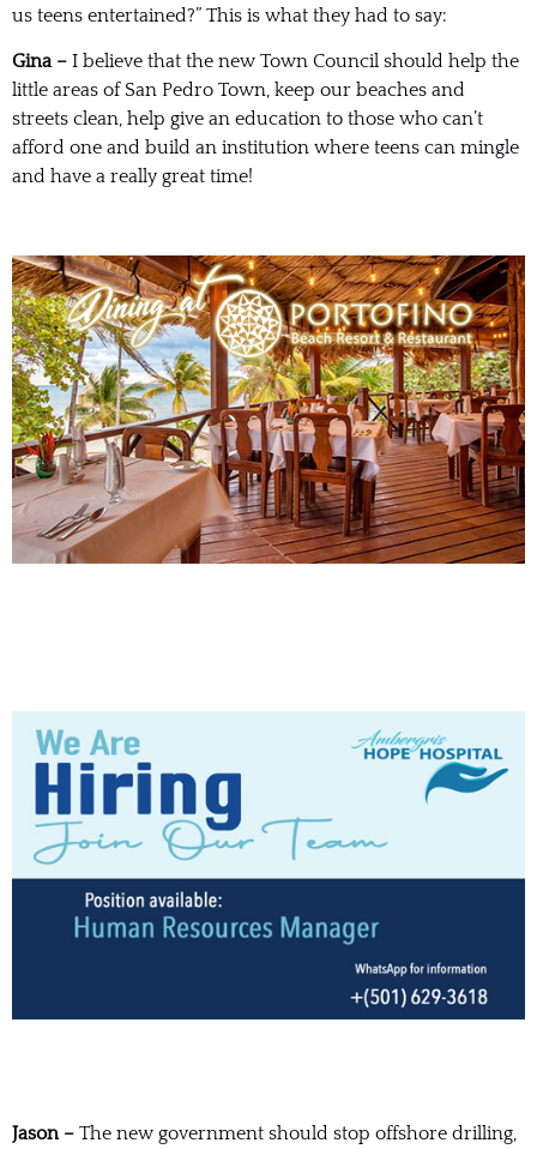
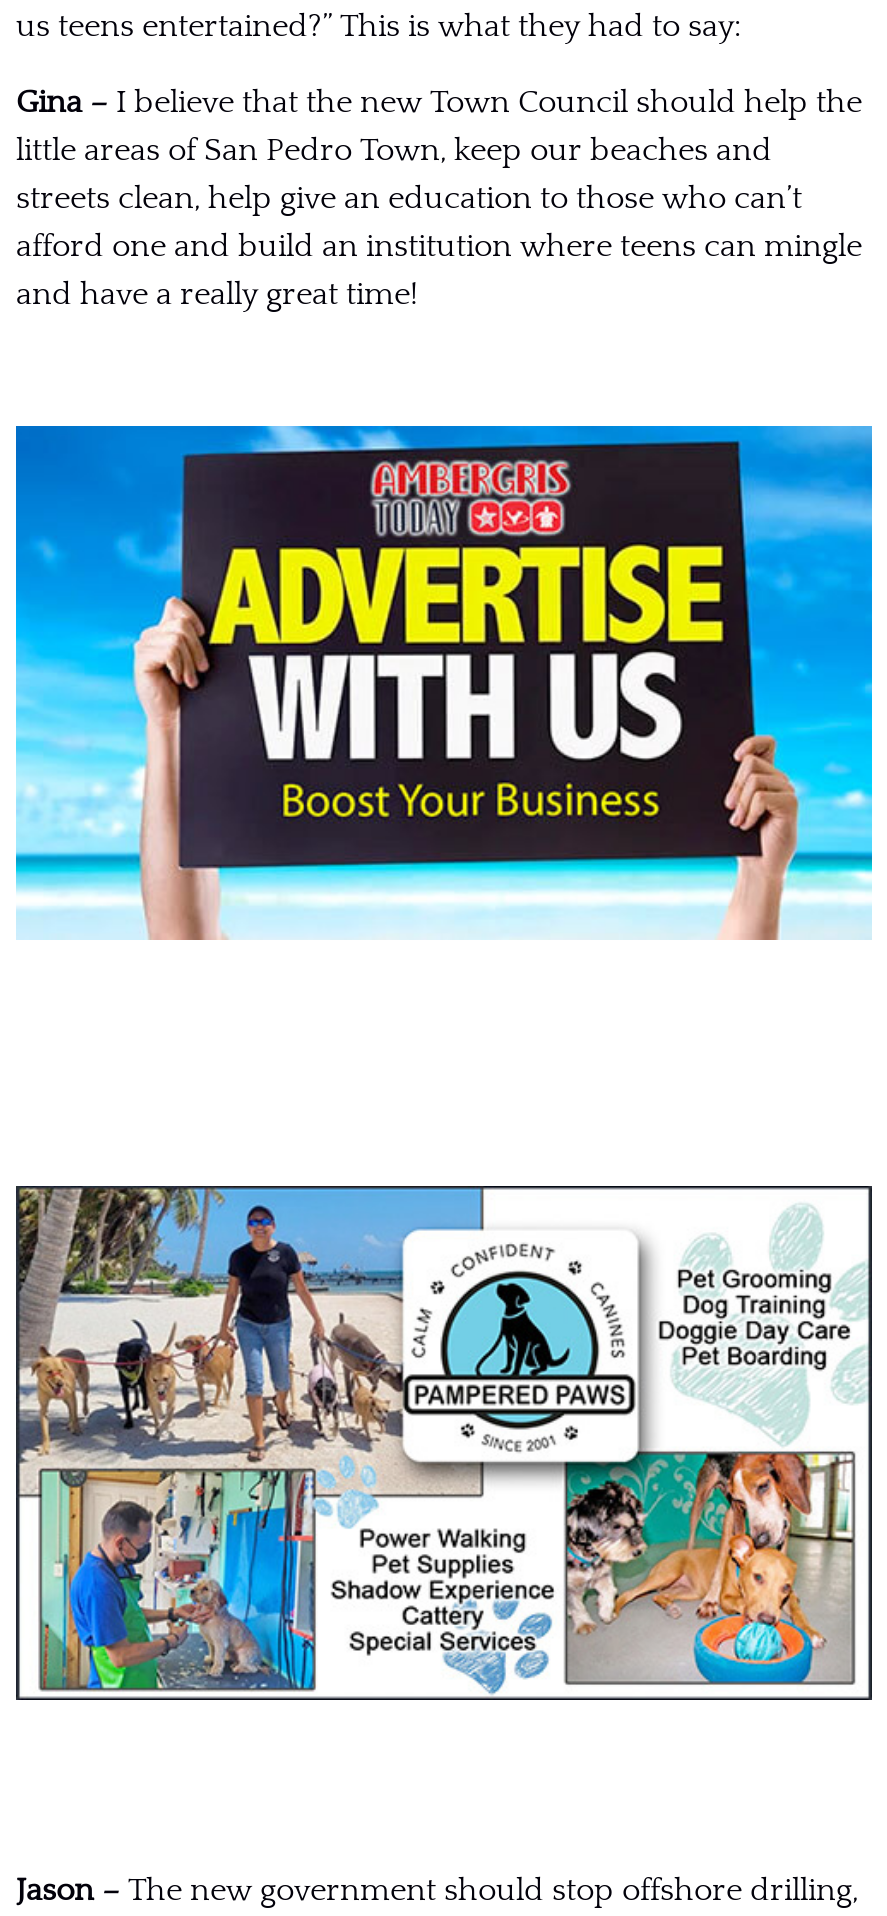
- [image]
+ [image]

- [image]
+ [image]
